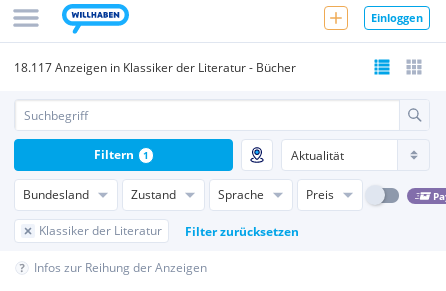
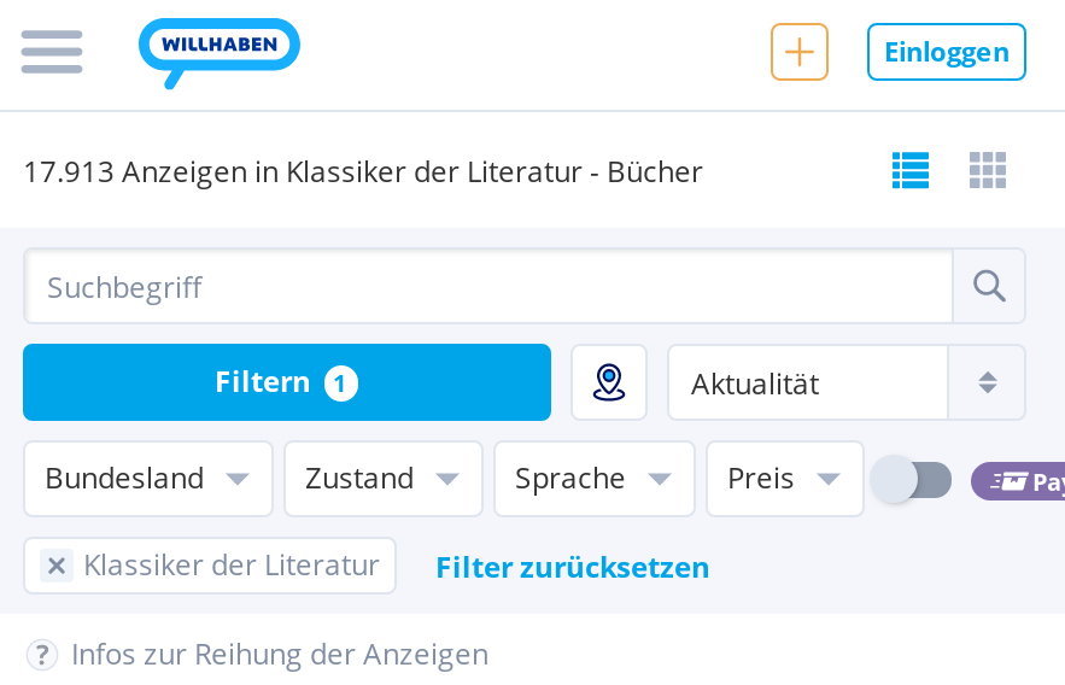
- 18.117 Anzeigen in Klassiker der Literatur - Bücher
+ 17.913 Anzeigen in Klassiker der Literatur - Bücher
